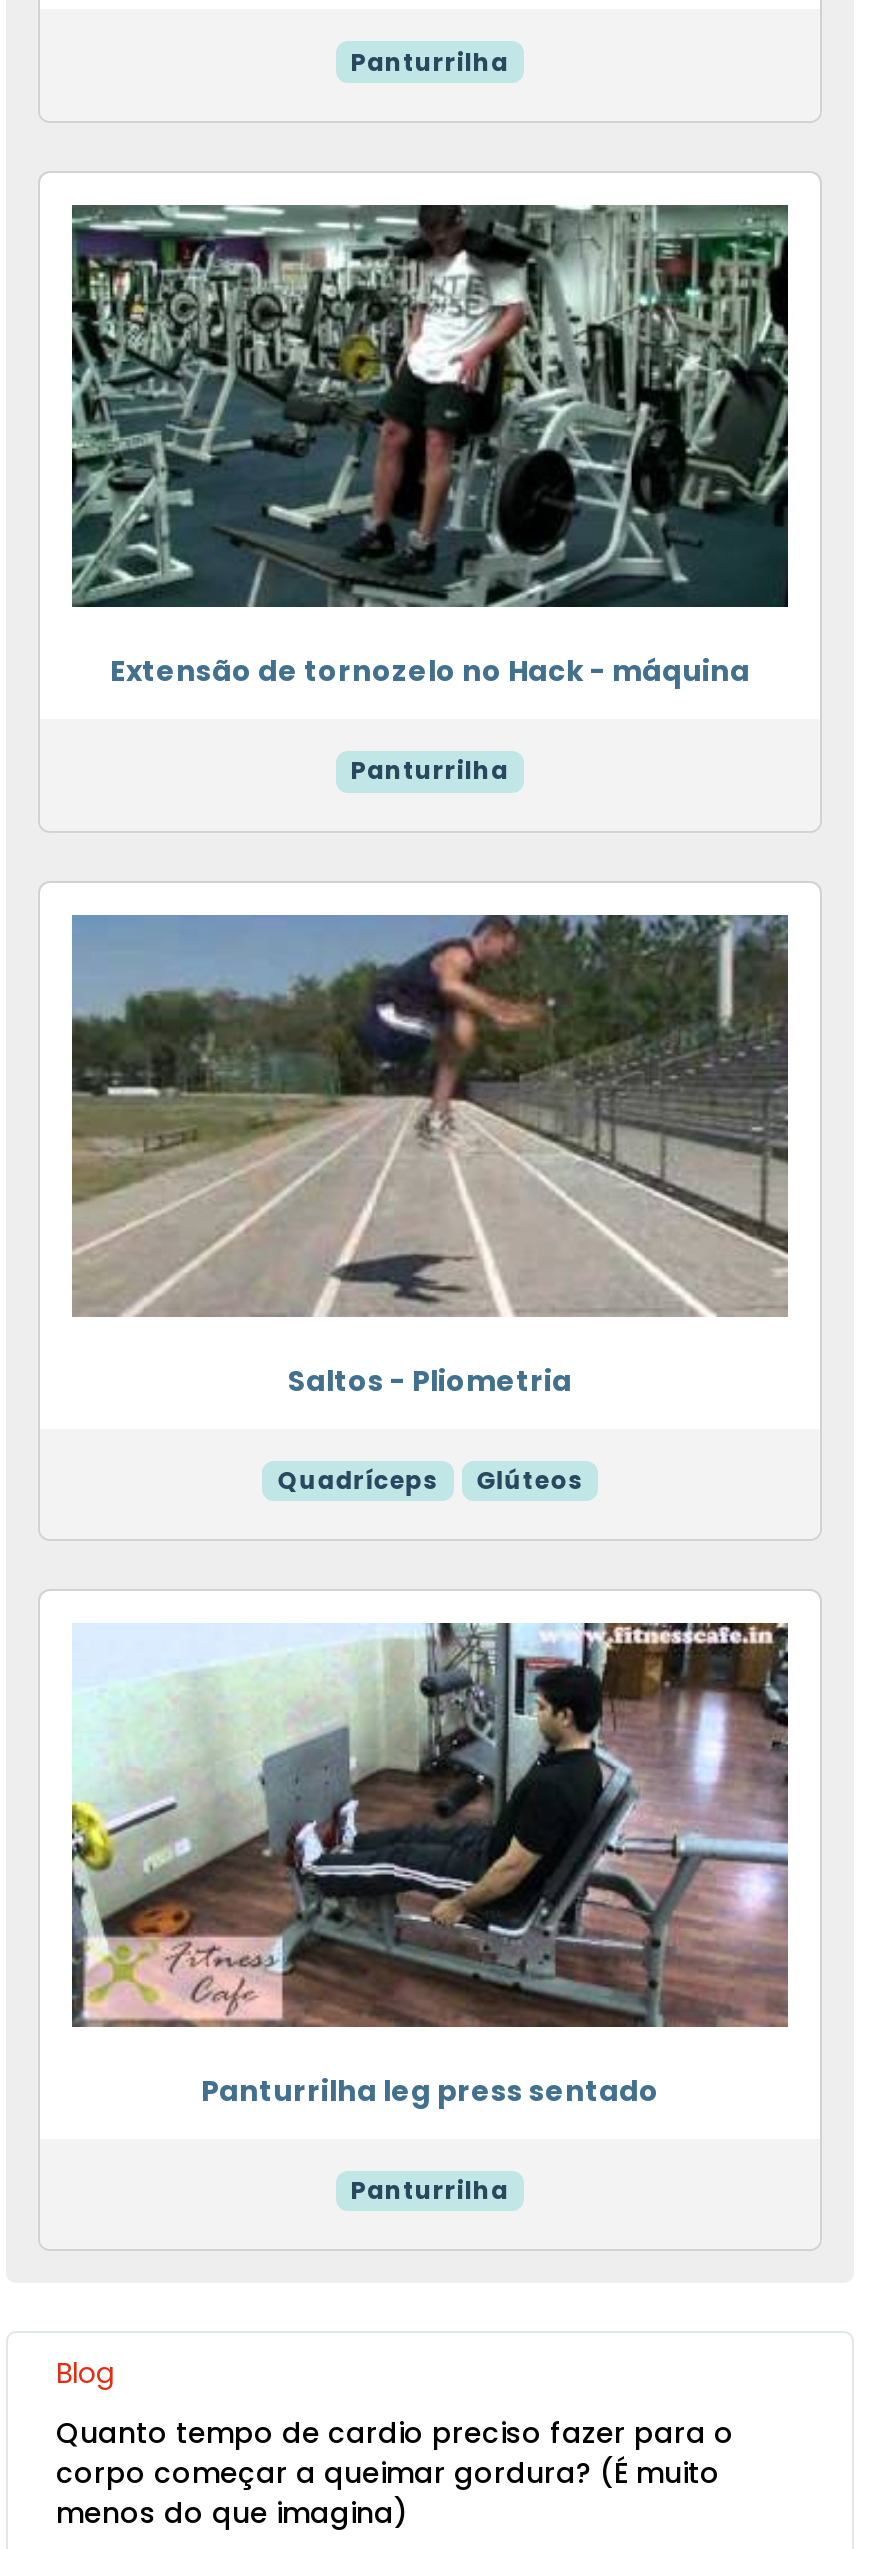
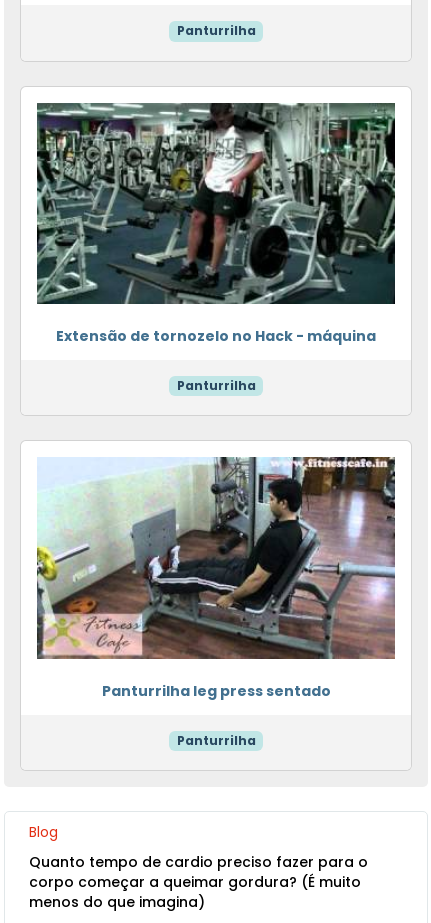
- [image]
- Saltos - Pliometria
- Quadríceps
- Glúteos
